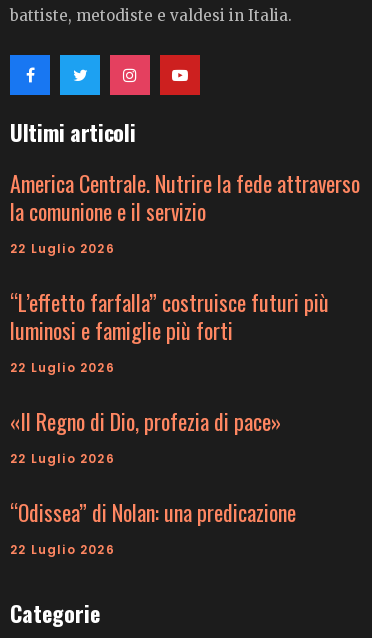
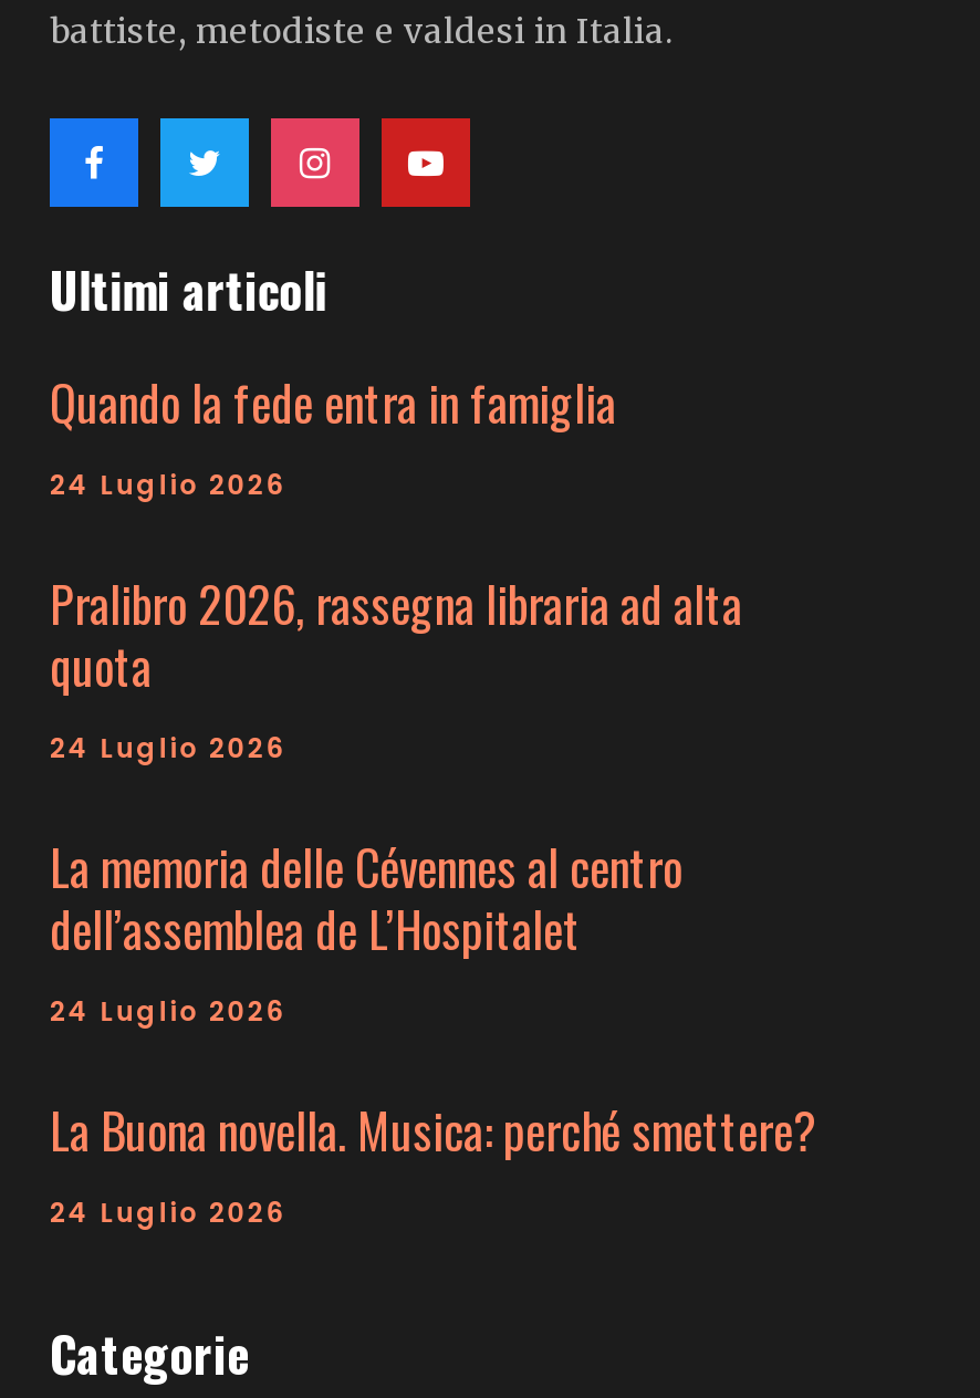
- America Centrale. Nutrire la fede attraverso
- la comunione e il servizio
- 22 Luglio 2026
+ Quando la fede entra in famiglia
+ 24 Luglio 2026

- “L’effetto farfalla” costruisce futuri più
- luminosi e famiglie più forti
- 22 Luglio 2026
+ Pralibro 2026, rassegna libraria ad alta
+ quota
+ 24 Luglio 2026

- «Il Regno di Dio, profezia di pace»
- 22 Luglio 2026
+ La memoria delle Cévennes al centro
+ dell’assemblea de L’Hospitalet
+ 24 Luglio 2026

- “Odissea” di Nolan: una predicazione
- 22 Luglio 2026
+ La Buona novella. Musica: perché smettere?
+ 24 Luglio 2026
